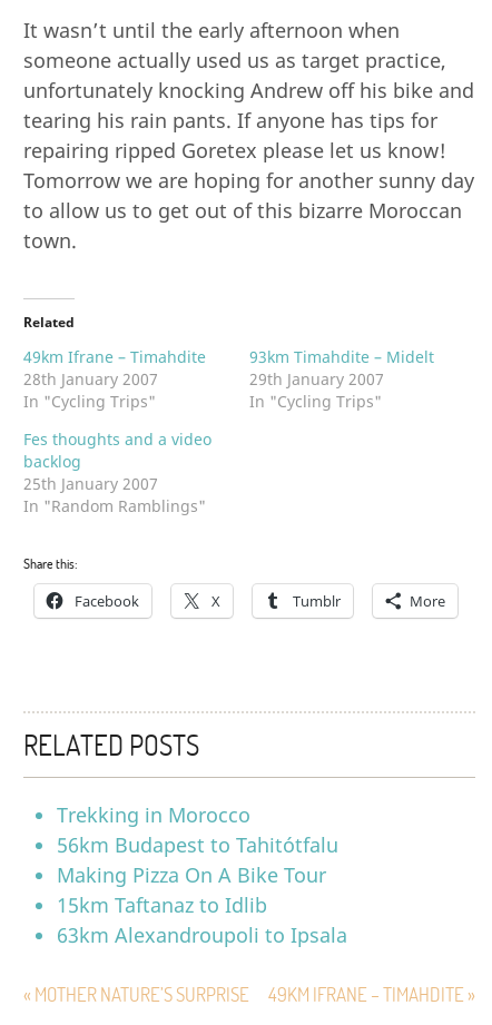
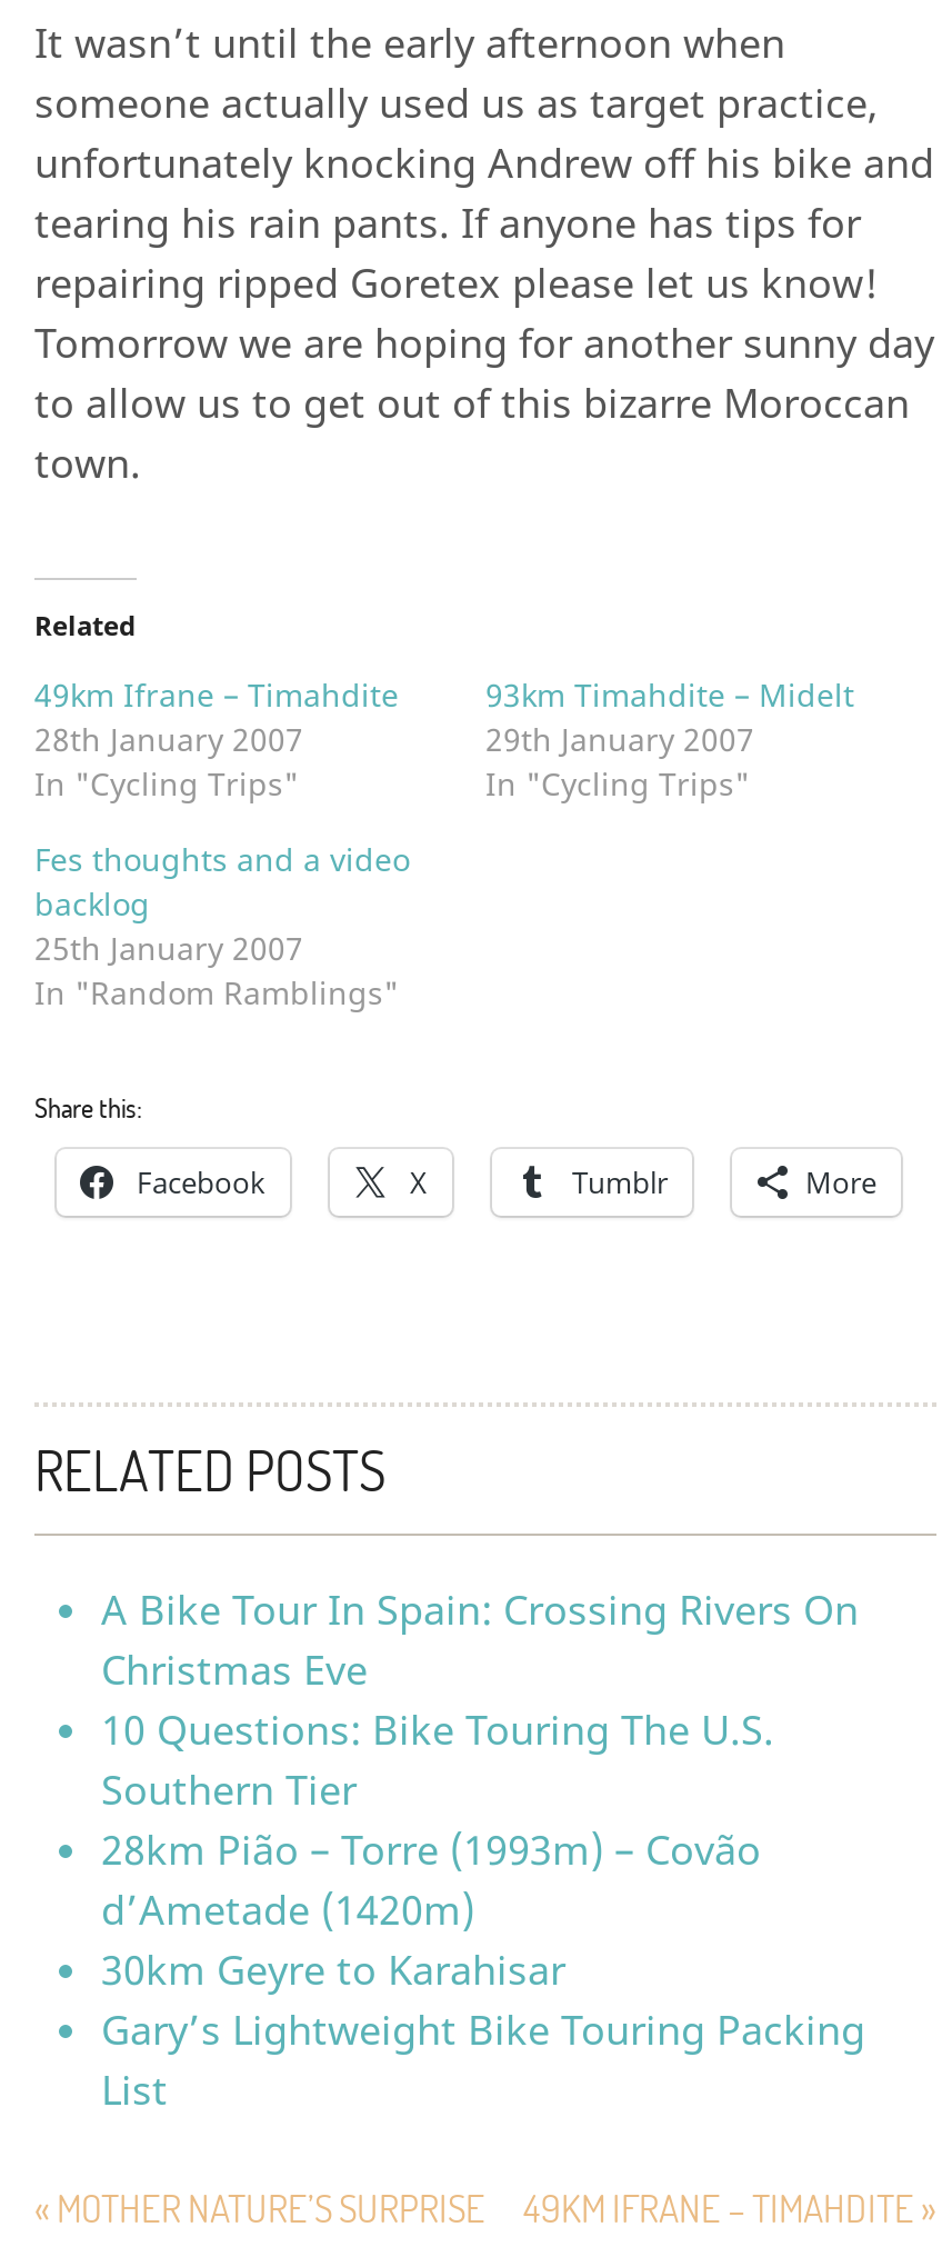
- Trekking in Morocco
- 56km Budapest to Tahitótfalu
- Making Pizza On A Bike Tour
- 15km Taftanaz to Idlib
- 63km Alexandroupoli to Ipsala
+ A Bike Tour In Spain: Crossing Rivers On
+ Christmas Eve
+ 10 Questions: Bike Touring The U.S.
+ Southern Tier
+ 28km Pião – Torre (1993m) – Covão
+ d’Ametade (1420m)
+ 30km Geyre to Karahisar
+ Gary’s Lightweight Bike Touring Packing
+ List
